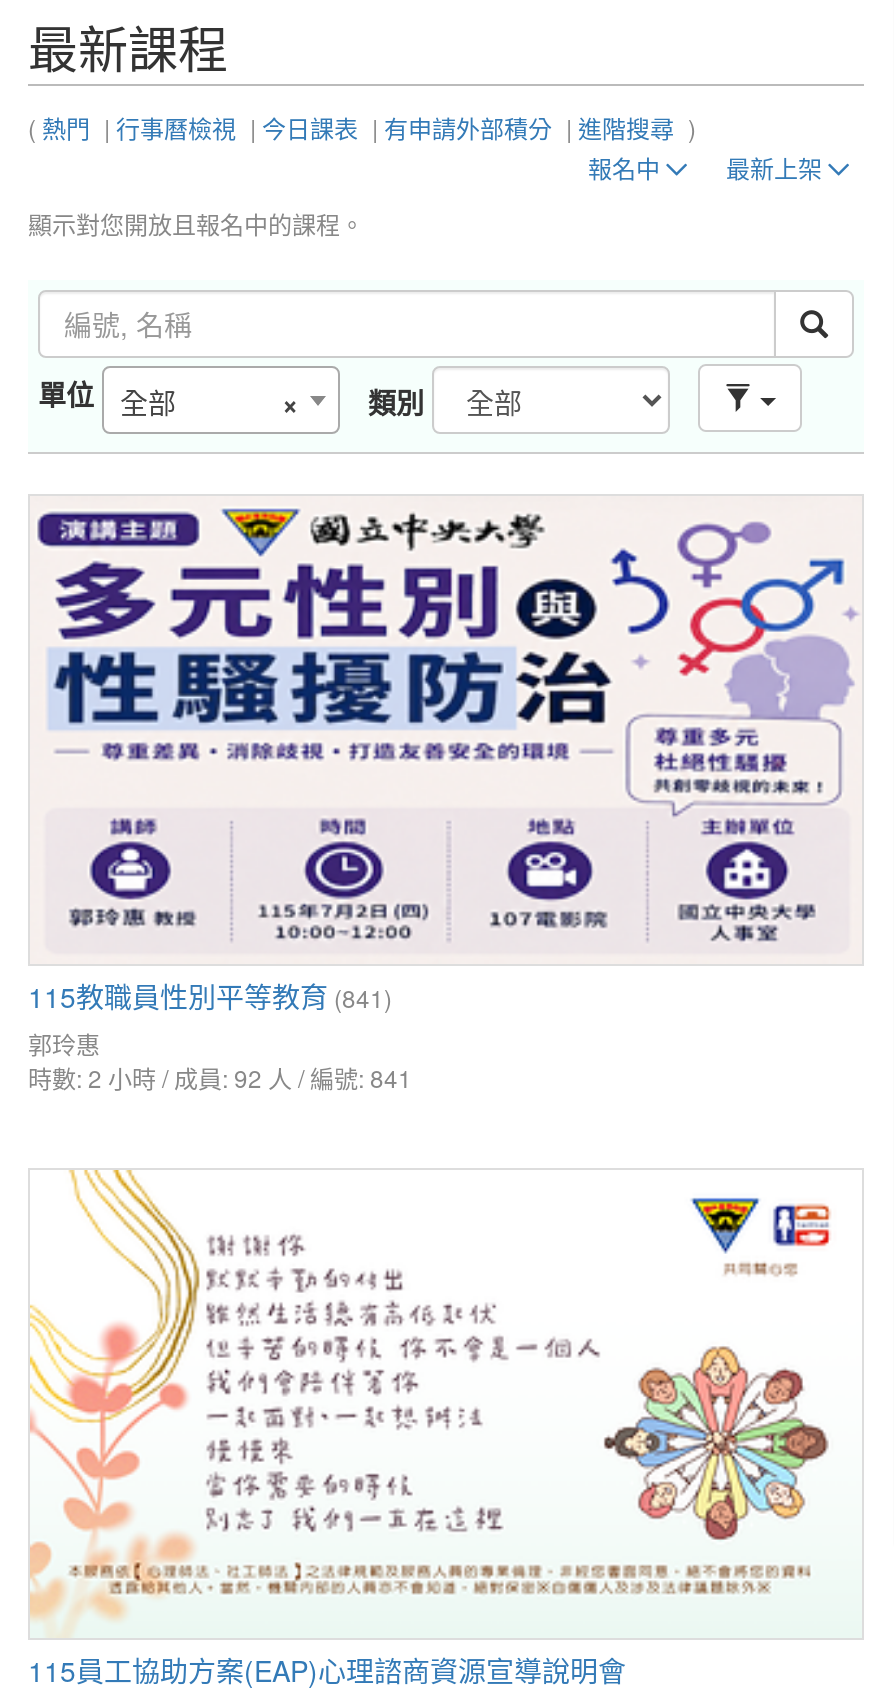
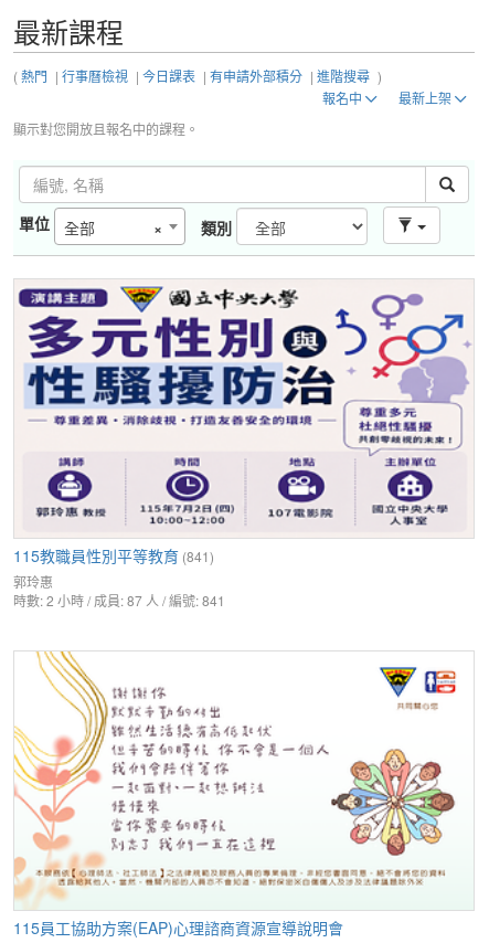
- 時數: 2 小時 / 成員: 92 人 / 編號: 841
+ 時數: 2 小時 / 成員: 87 人 / 編號: 841
